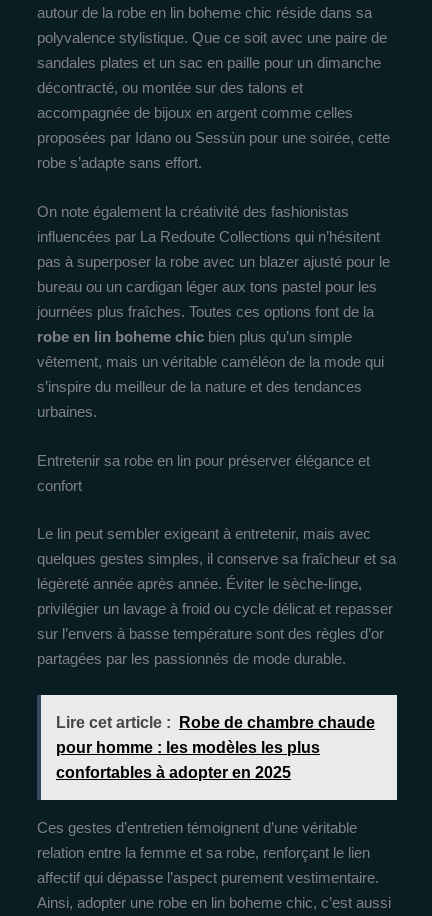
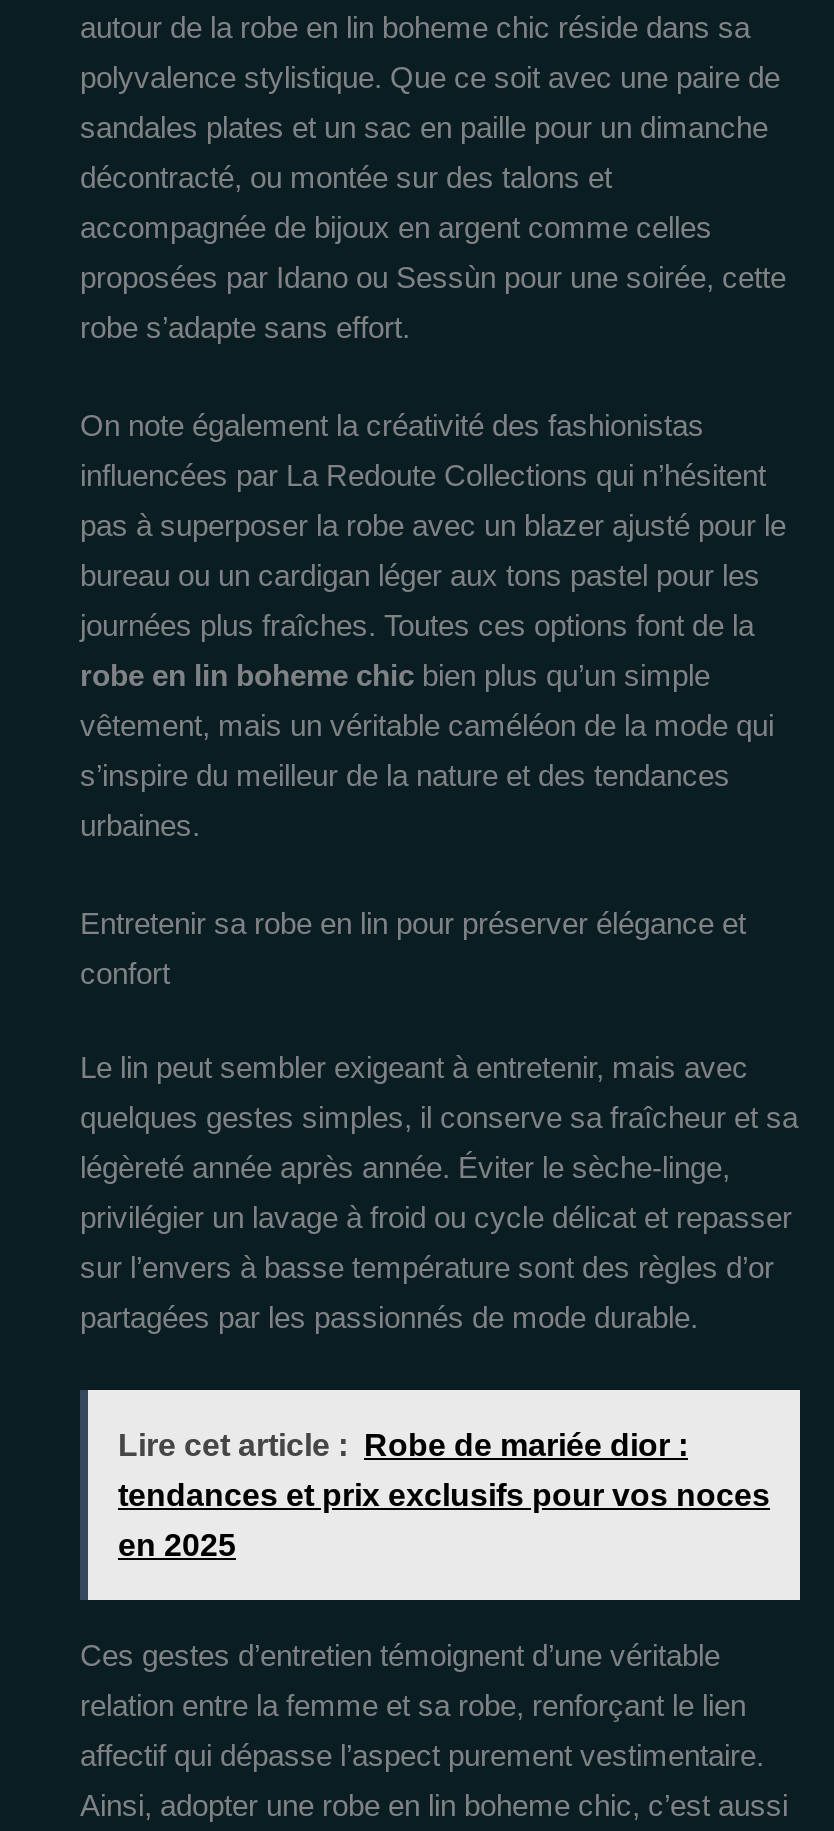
- Lire cet article : Robe de chambre chaude
+ Lire cet article : Robe de mariée dior :

- pour homme : les modèles les plus
+ tendances et prix exclusifs pour vos noces

- confortables à adopter en 2025
+ en 2025
